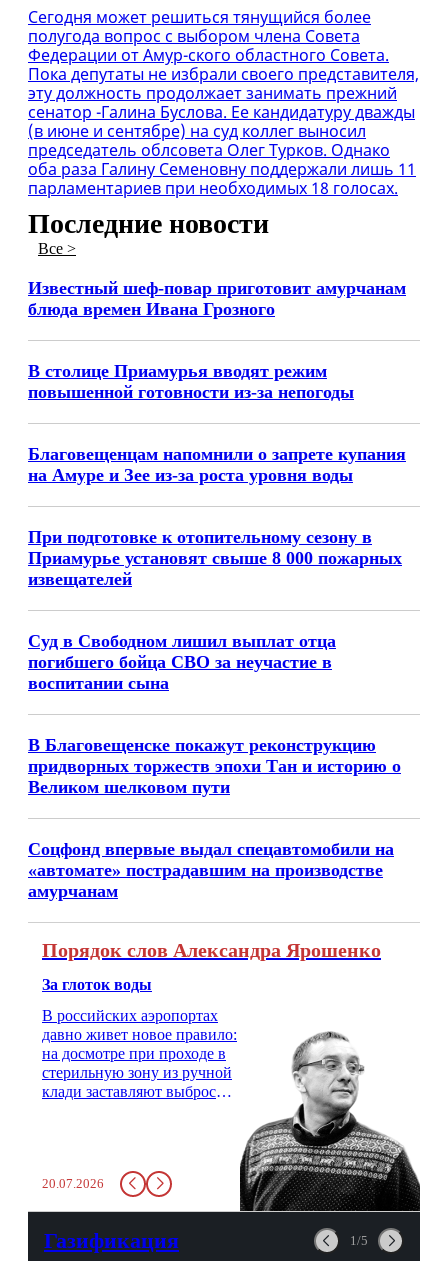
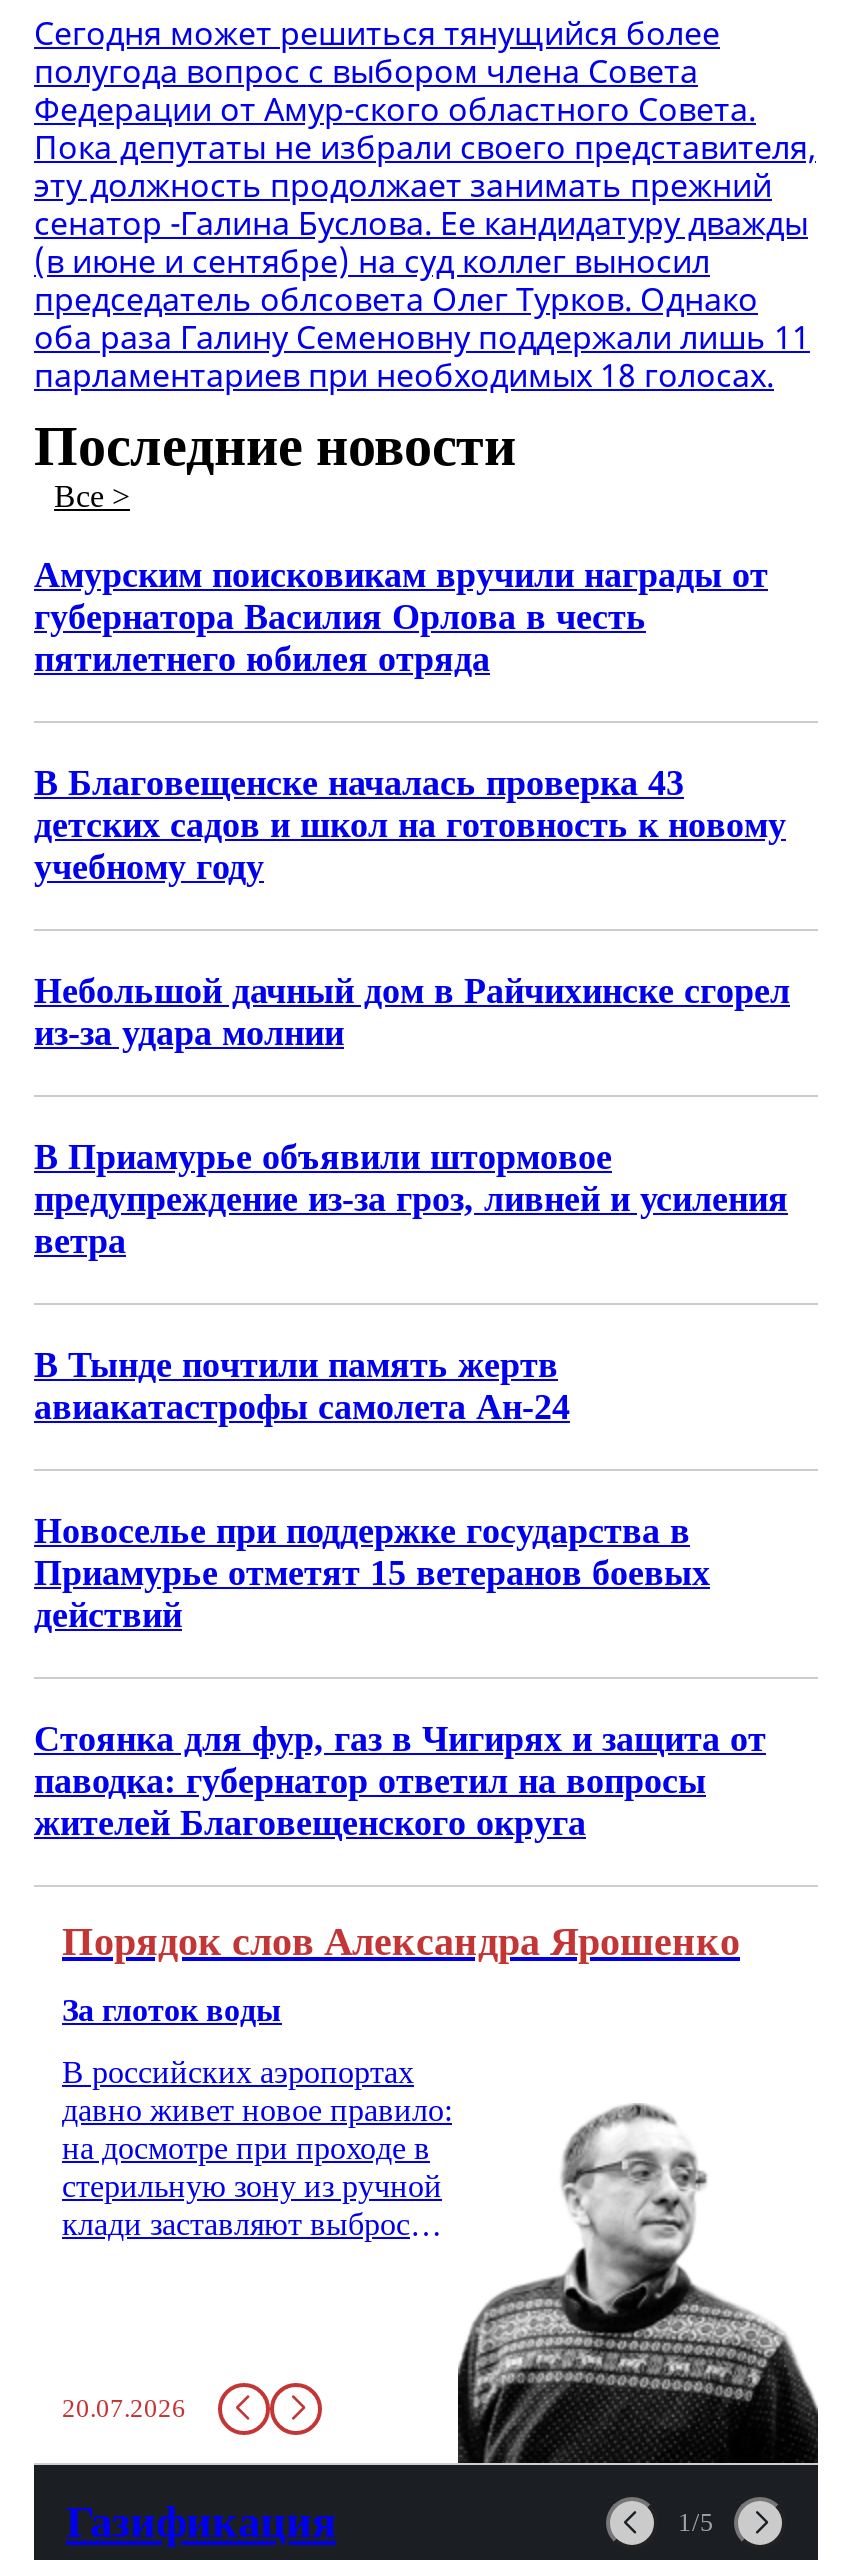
- Известный шеф-повар приготовит амурчанам
- блюда времен Ивана Грозного
+ Амурским поисковикам вручили награды от
+ губернатора Василия Орлова в честь
+ пятилетнего юбилея отряда

- В столице Приамурья вводят режим
- повышенной готовности из-за непогоды
+ В Благовещенске началась проверка 43
+ детских садов и школ на готовность к новому
+ учебному году

- Благовещенцам напомнили о запрете купания
- на Амуре и Зее из-за роста уровня воды
+ Небольшой дачный дом в Райчихинске сгорел
+ из-за удара молнии

- При подготовке к отопительному сезону в
- Приамурье установят свыше 8 000 пожарных
- извещателей
+ В Приамурье объявили штормовое
+ предупреждение из-за гроз, ливней и усиления
+ ветра

- Суд в Свободном лишил выплат отца
- погибшего бойца СВО за неучастие в
- воспитании сына
+ В Тынде почтили память жертв
+ авиакатастрофы самолета Ан-24

- В Благовещенске покажут реконструкцию
- придворных торжеств эпохи Тан и историю о
- Великом шелковом пути
+ Новоселье при поддержке государства в
+ Приамурье отметят 15 ветеранов боевых
+ действий

- Соцфонд впервые выдал спецавтомобили на
- «автомате» пострадавшим на производстве
- амурчанам
+ Стоянка для фур, газ в Чигирях и защита от
+ паводка: губернатор ответил на вопросы
+ жителей Благовещенского округа
